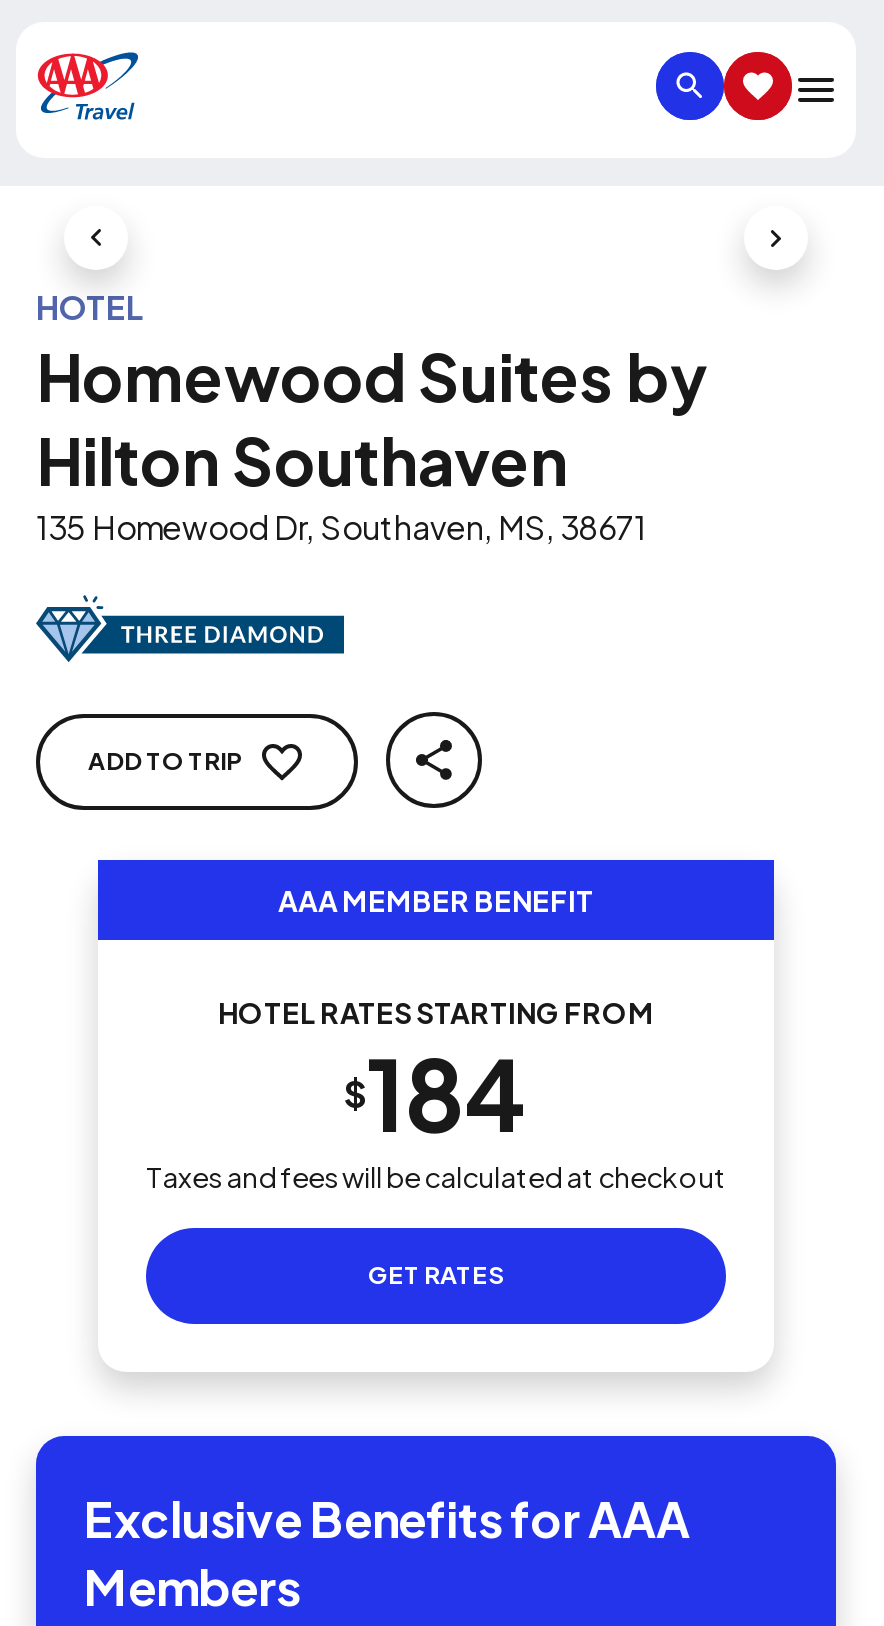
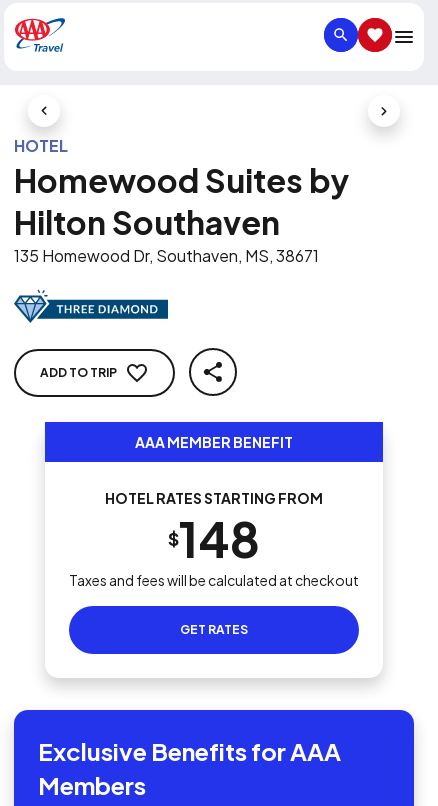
- $184
+ $148
